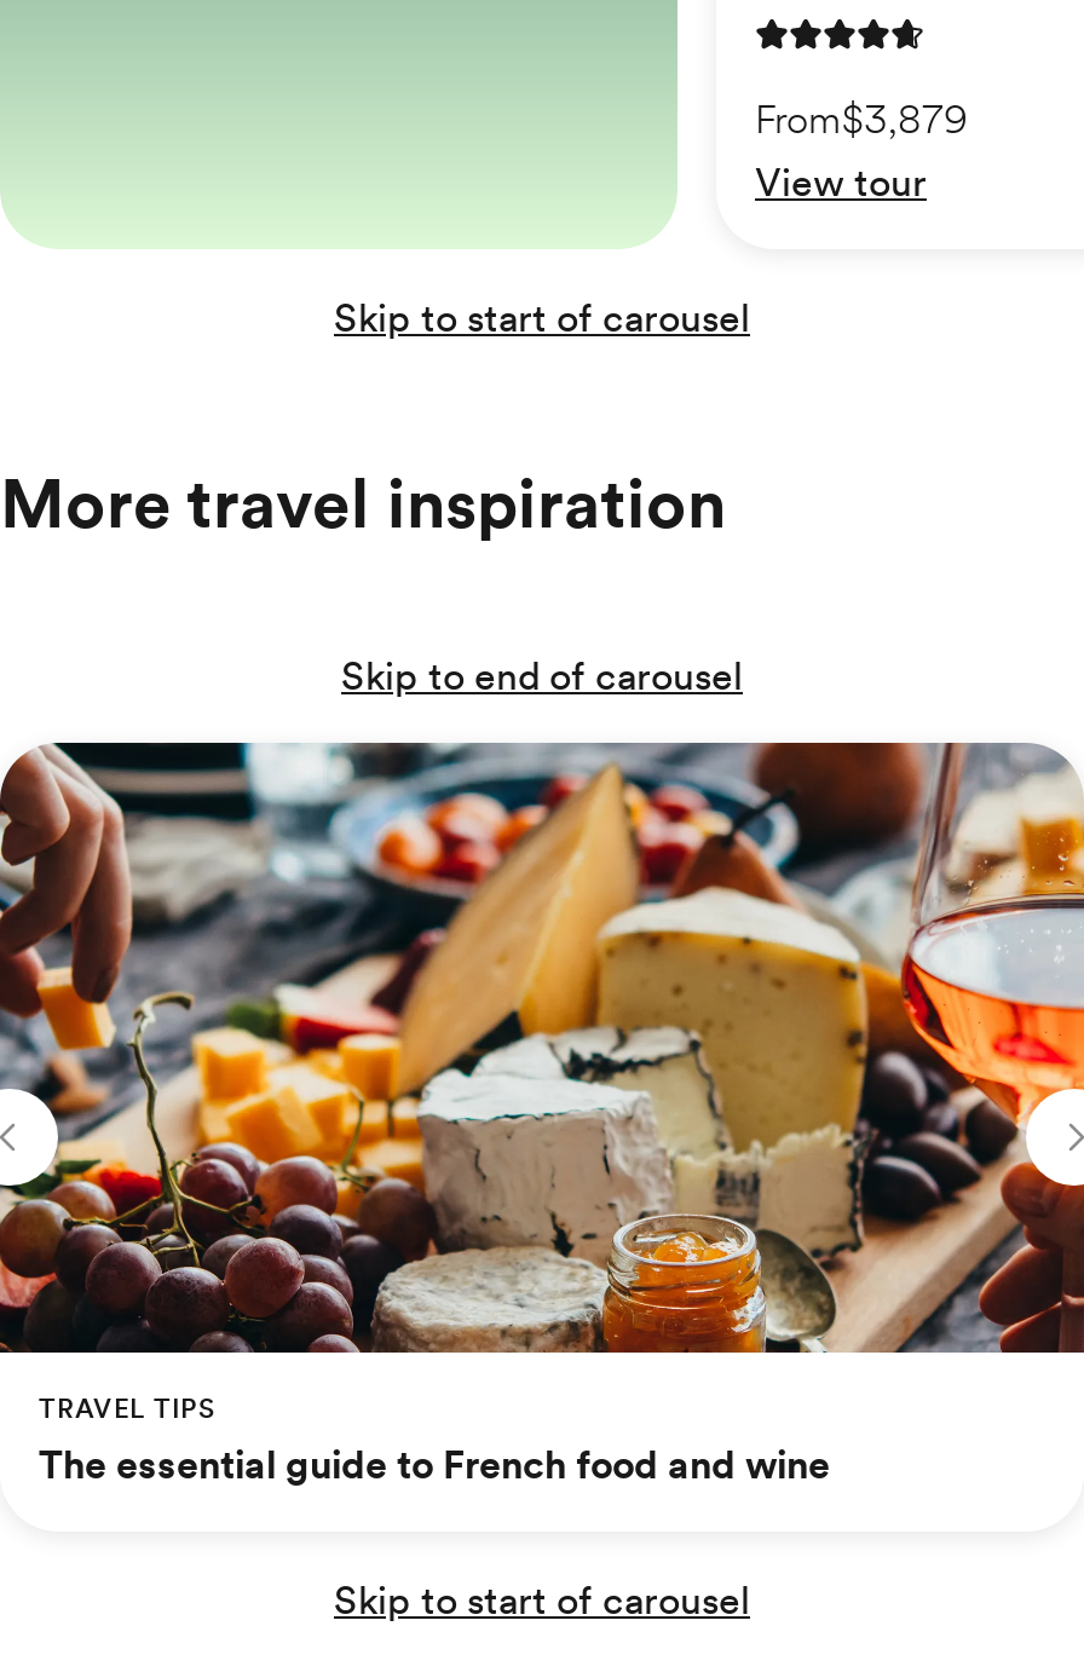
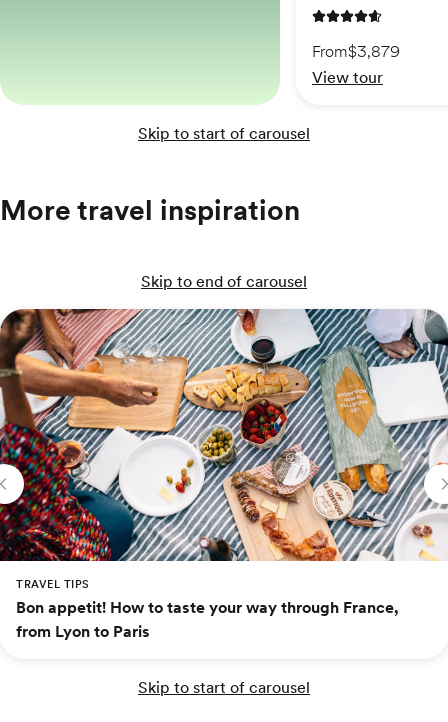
- [image]
- The essential guide to French food and wine
+ [image]
+ Bon appetit! How to taste your way through France,
+ from Lyon to Paris
